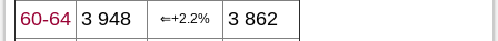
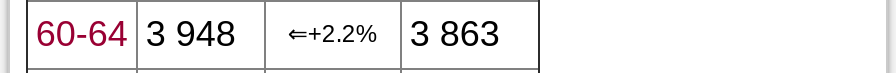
- 3 862
+ 3 863
